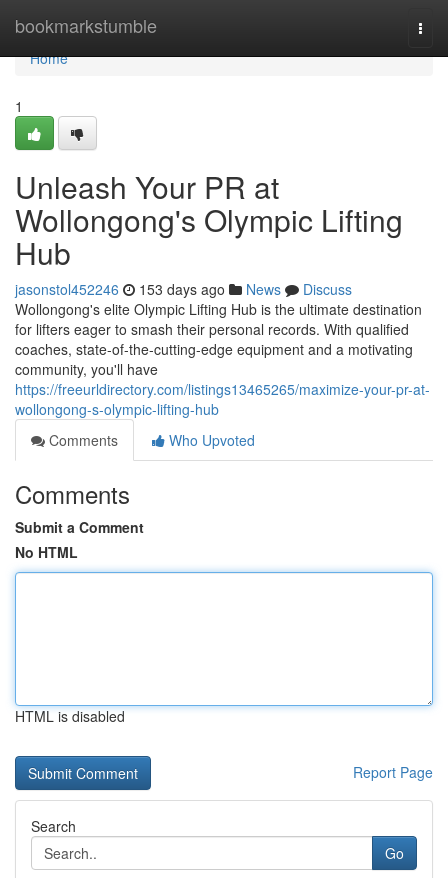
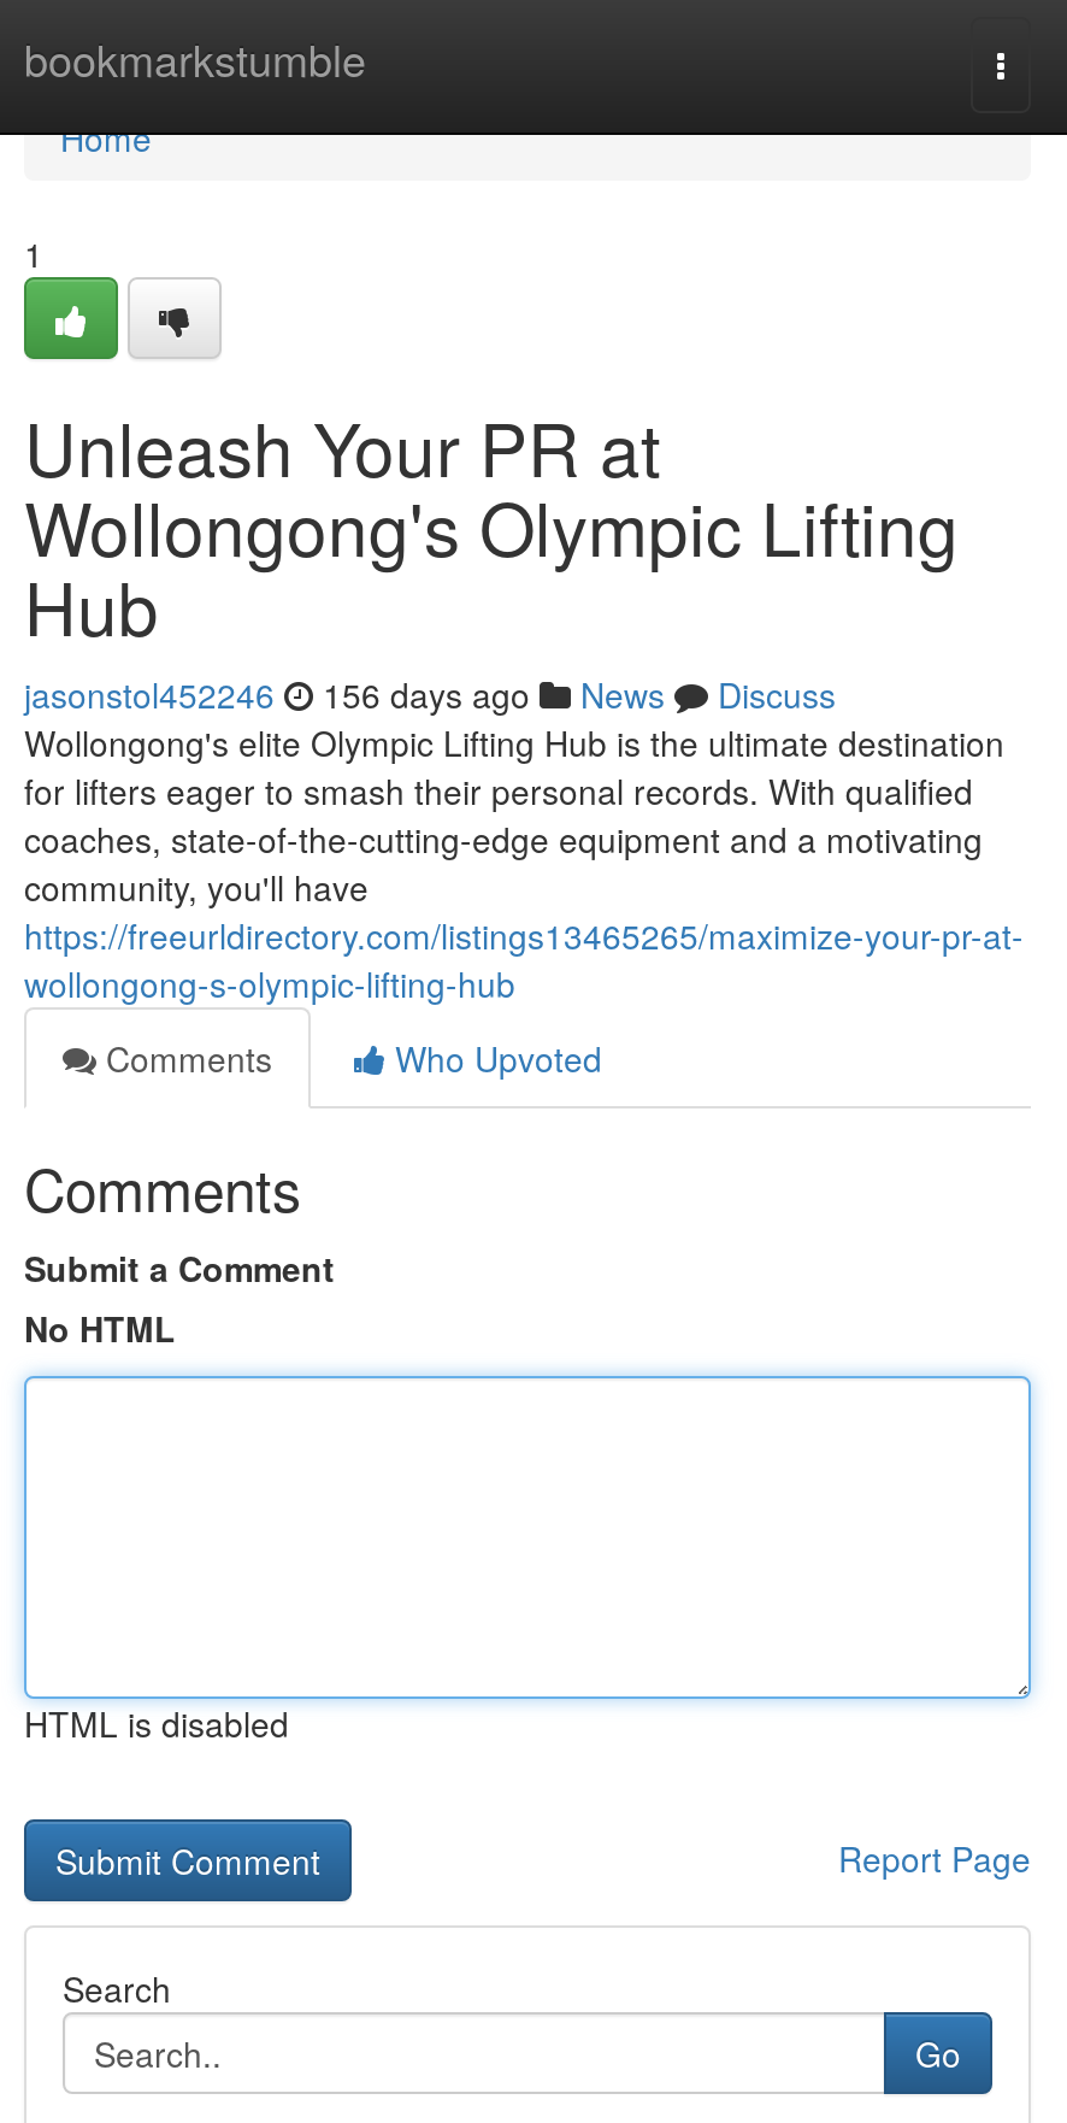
- jasonstol452246 153 days ago News Discuss
+ jasonstol452246 156 days ago News Discuss
